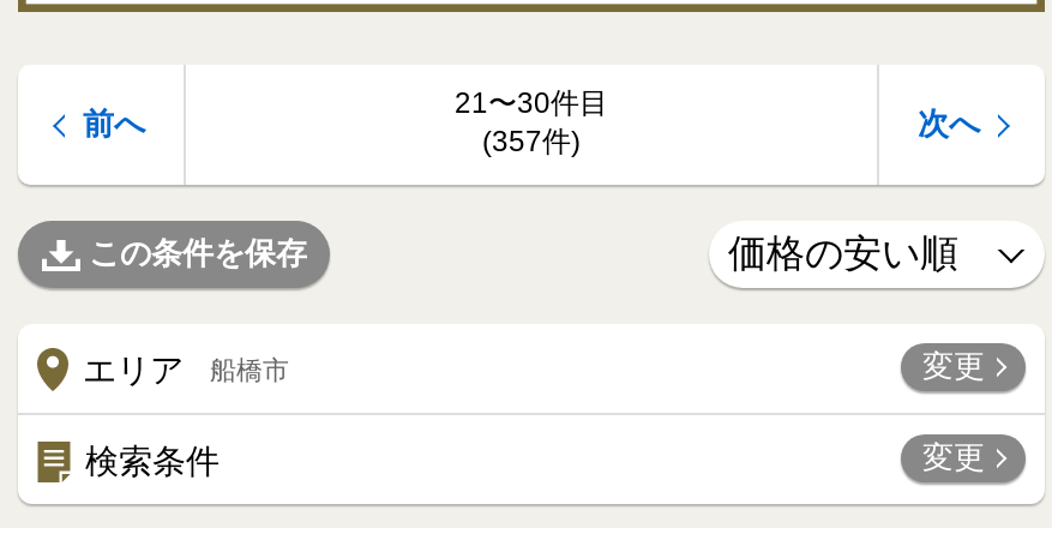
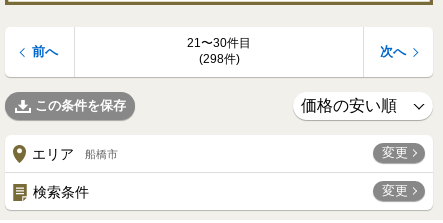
- (357件)
+ (298件)
